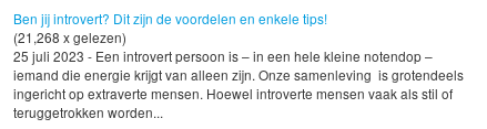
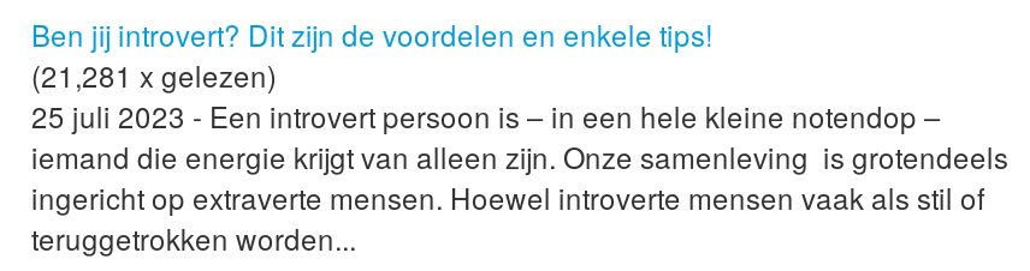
- (21,268 x gelezen)
+ (21,281 x gelezen)
